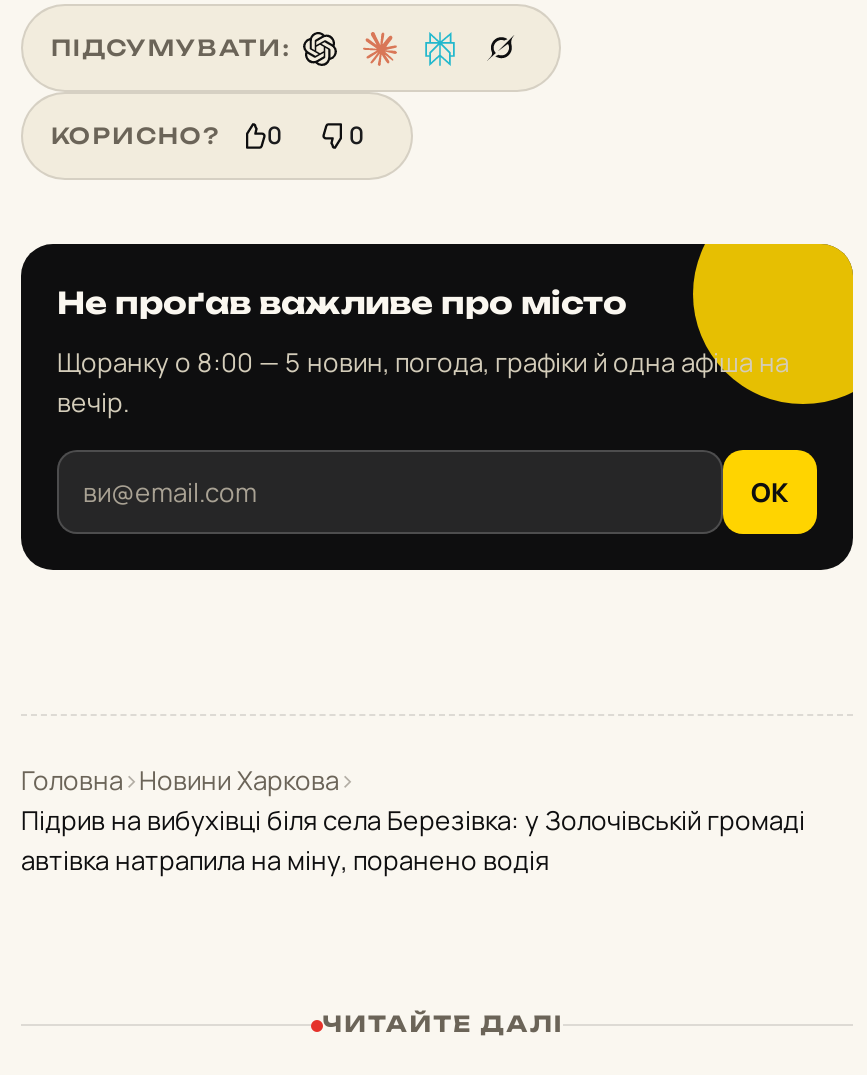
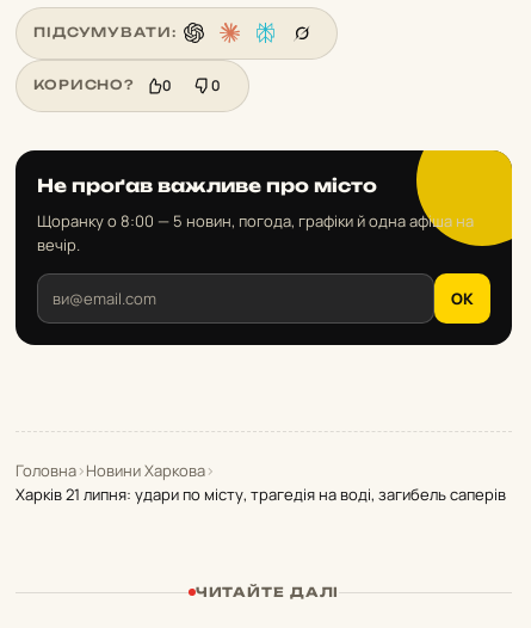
- Підрив на вибухівці біля села Березівка: у Золочівській громаді
- автівка натрапила на міну, поранено водія
+ Харків 21 липня: удари по місту, трагедія на воді, загибель саперів
